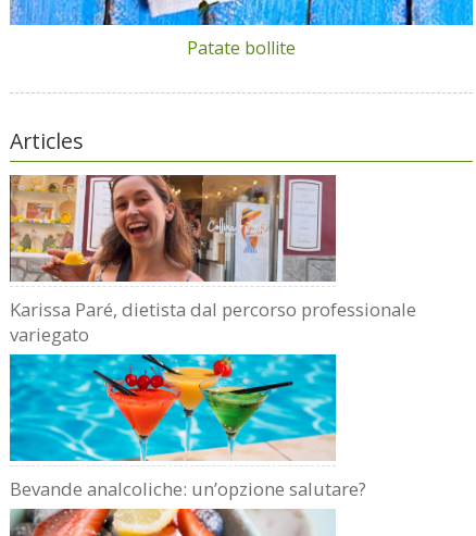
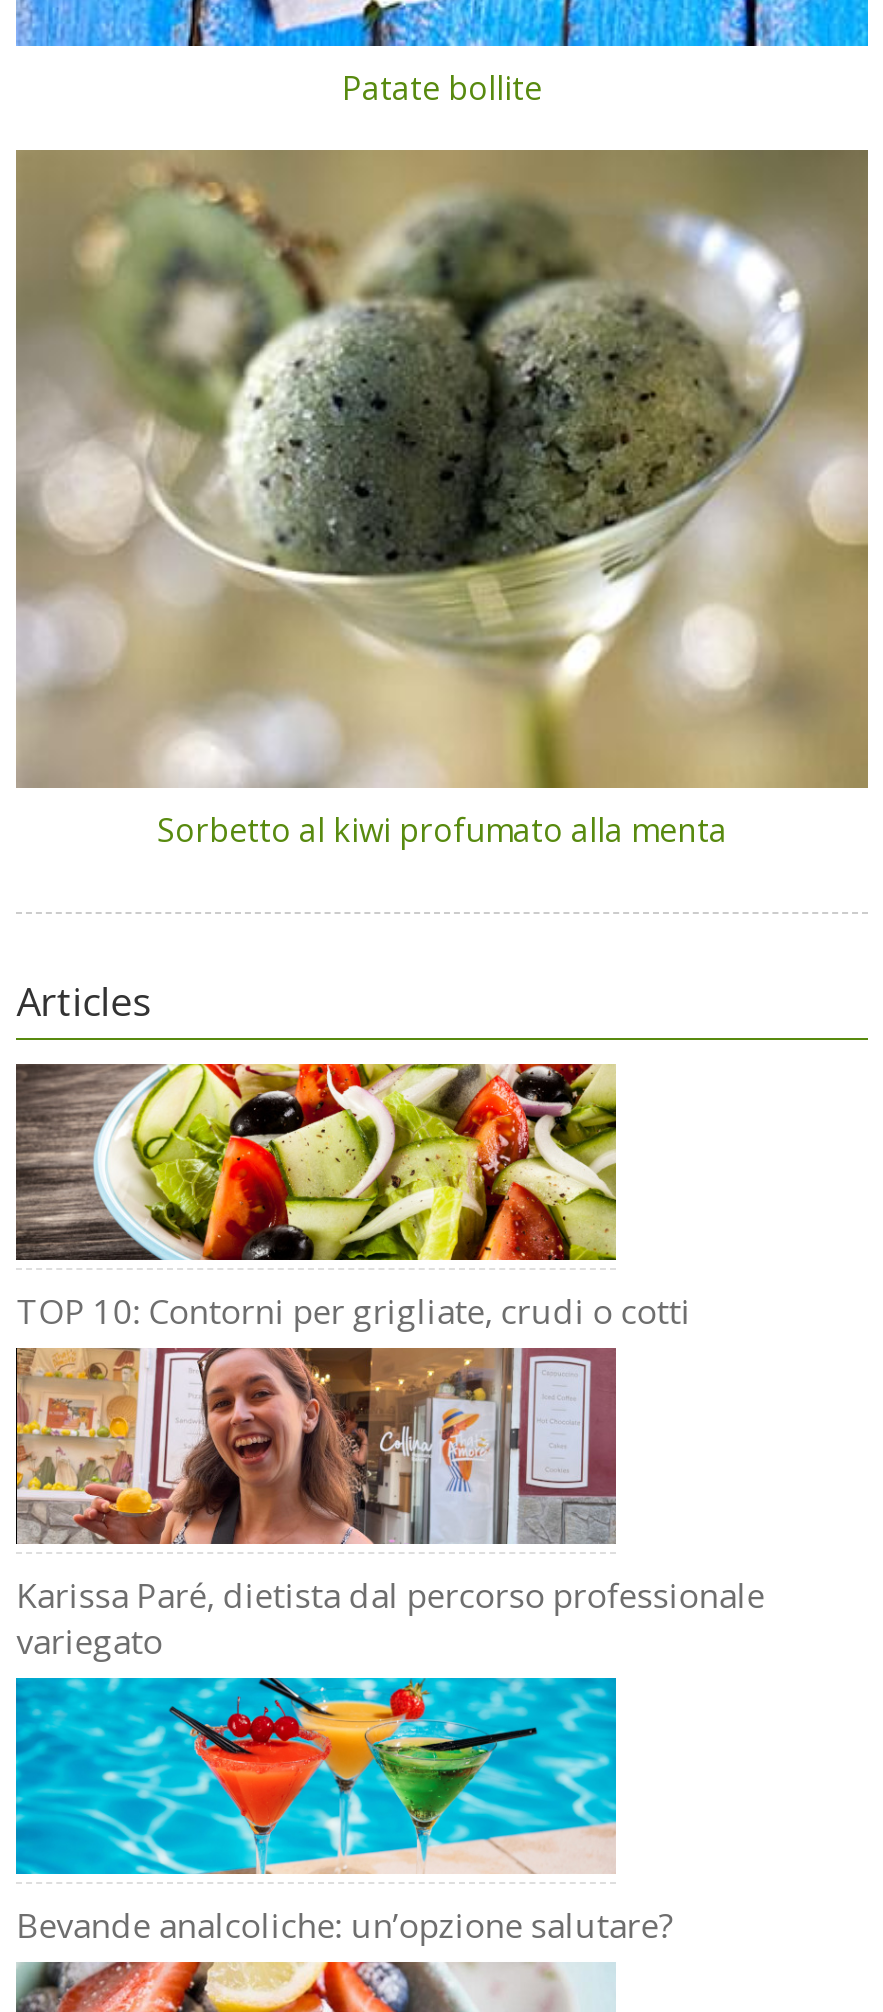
+ [image]
+ Sorbetto al kiwi profumato alla menta

+ [image]
+ TOP 10: Contorni per grigliate, crudi o cotti
